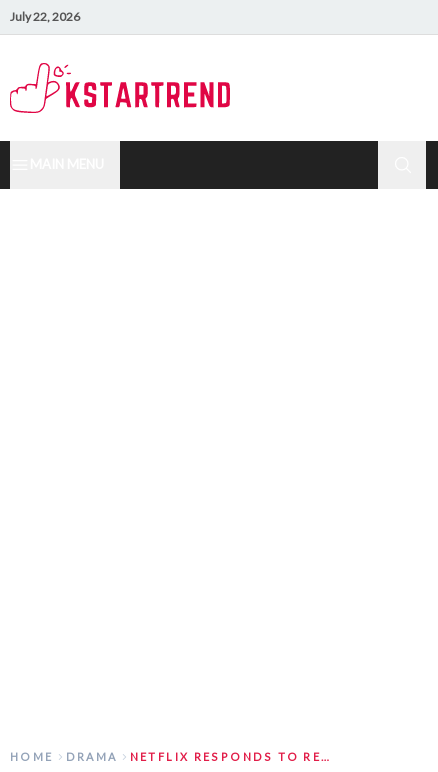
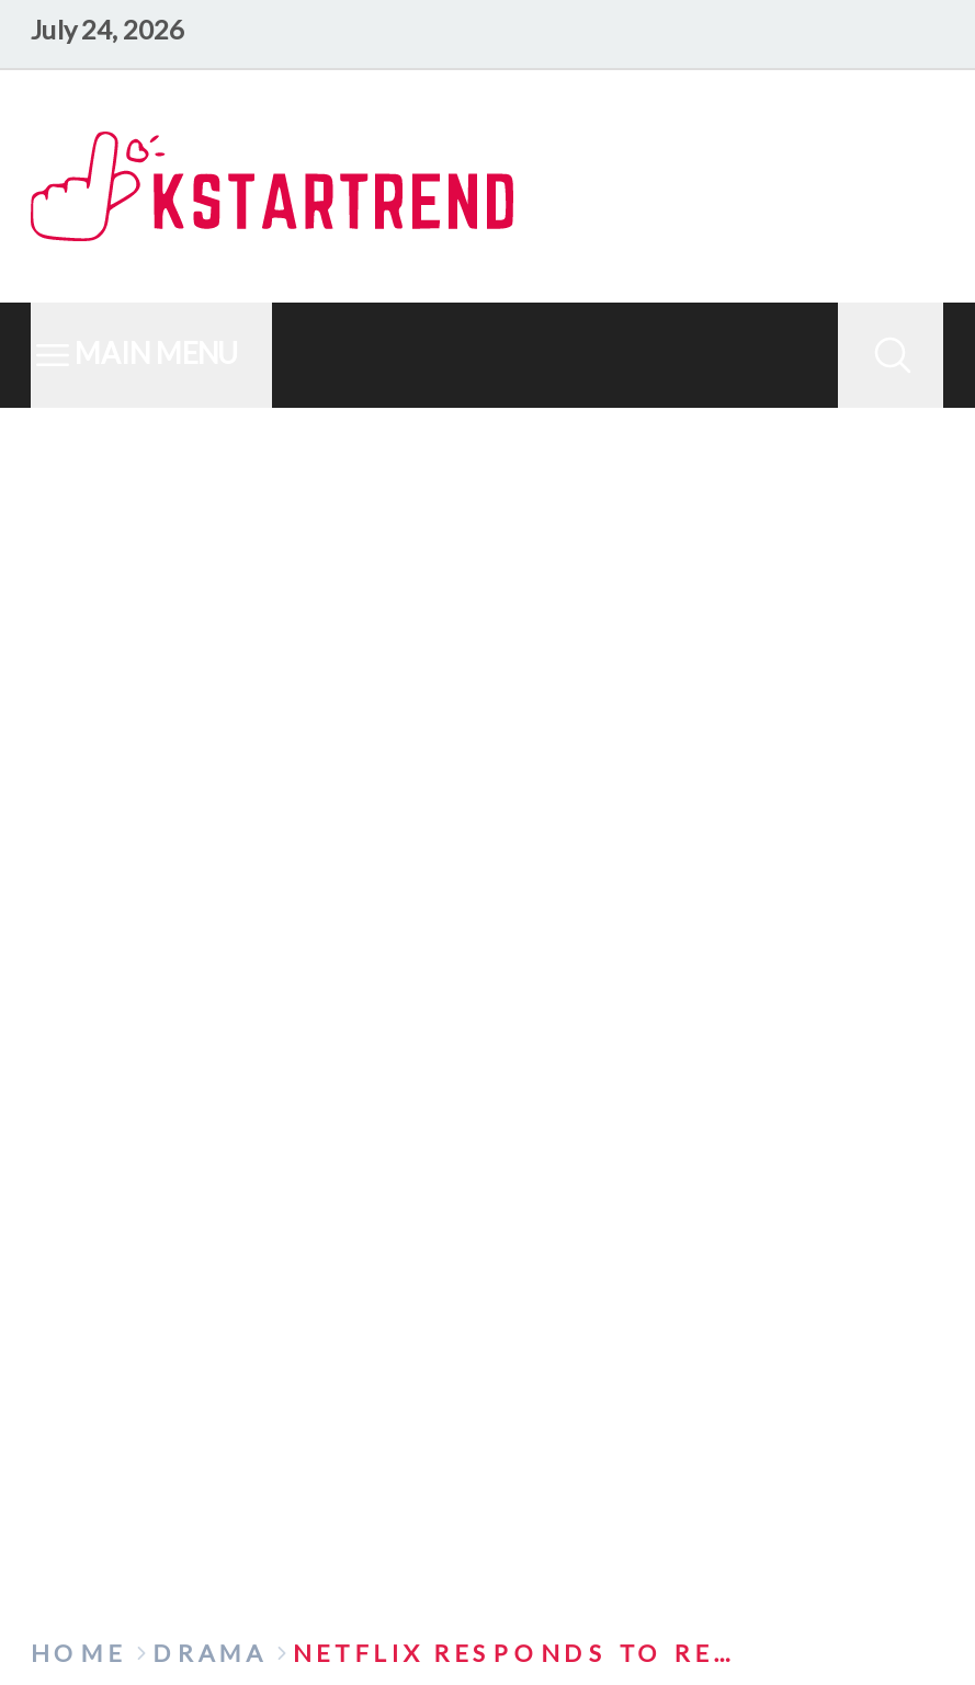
- July 22, 2026
+ July 24, 2026
